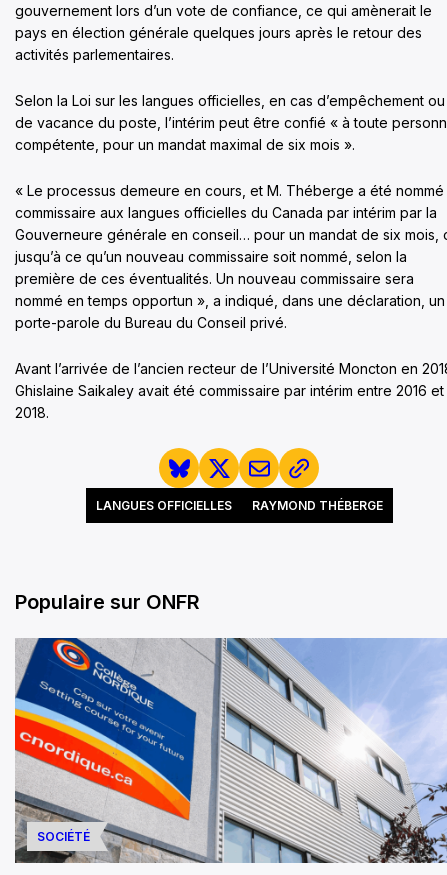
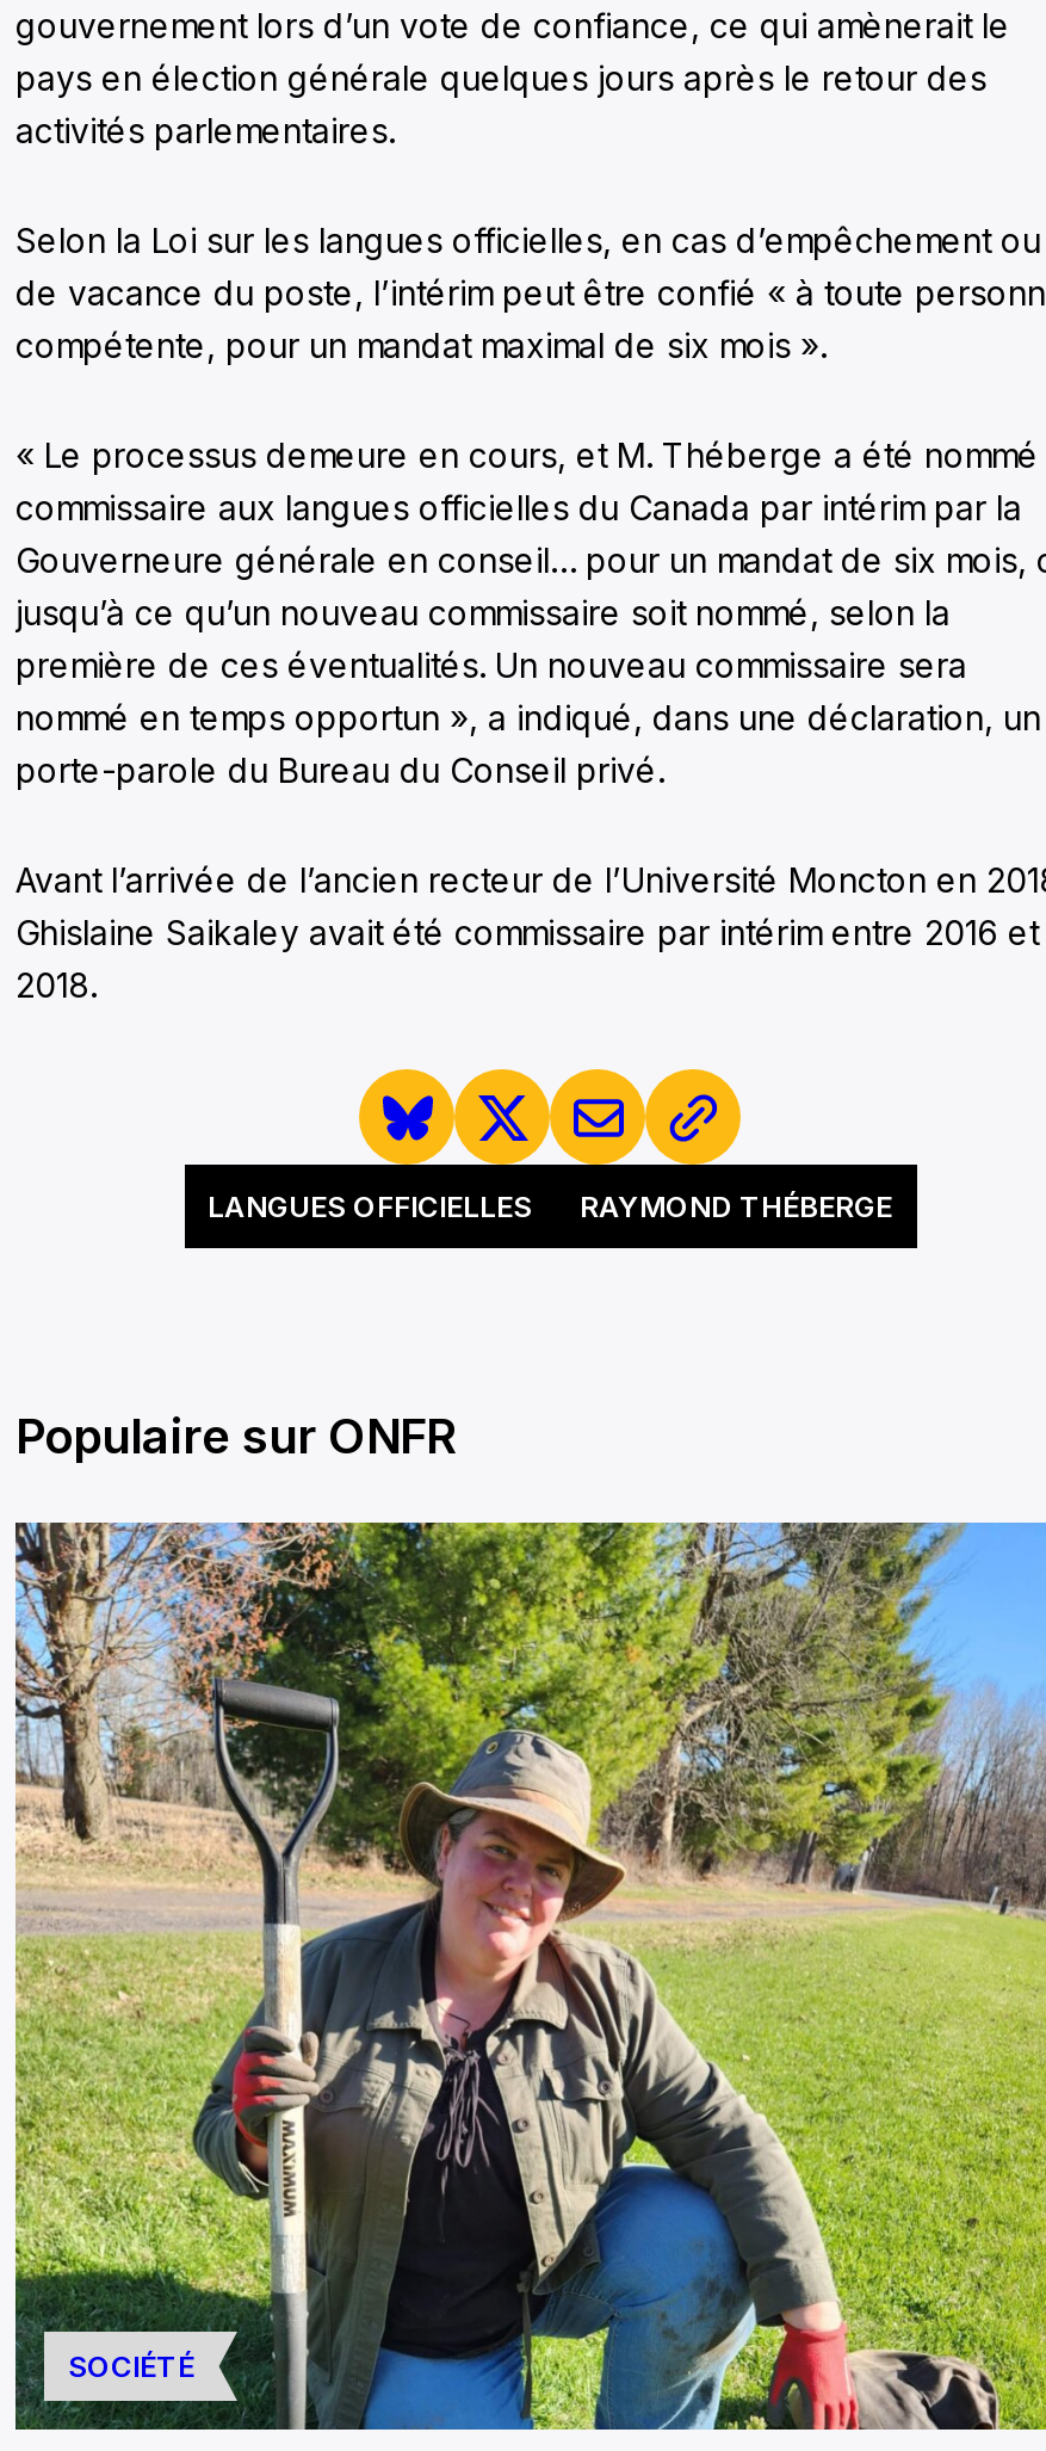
- [image]
+ [image]
